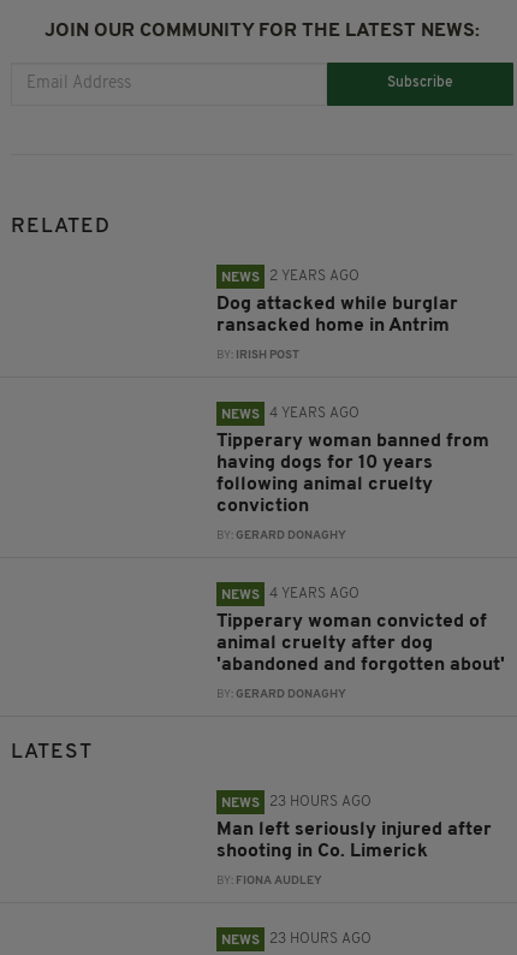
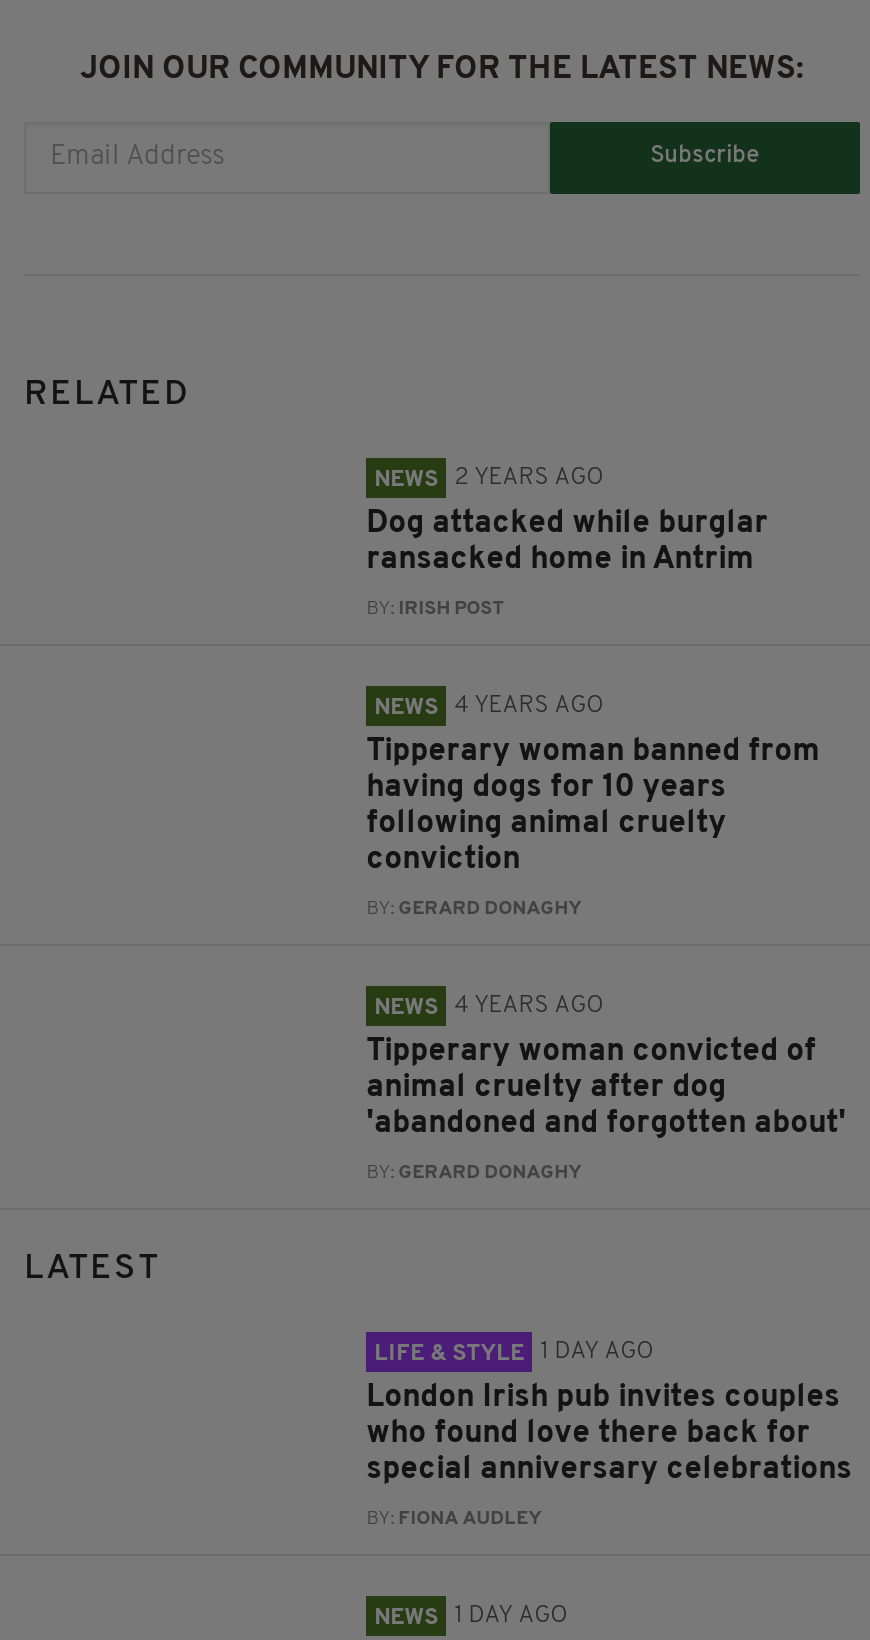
- NEWS
- 23 HOURS AGO
+ LIFE & STYLE
+ 1 DAY AGO

- Man left seriously injured after
- shooting in Co. Limerick
+ London Irish pub invites couples
+ who found love there back for
+ special anniversary celebrations

- NEWS 23 HOURS AGO
+ NEWS 1 DAY AGO
